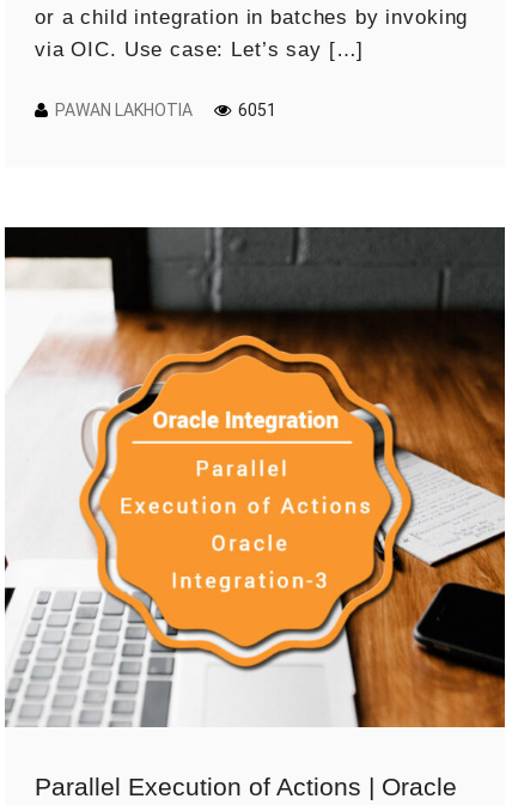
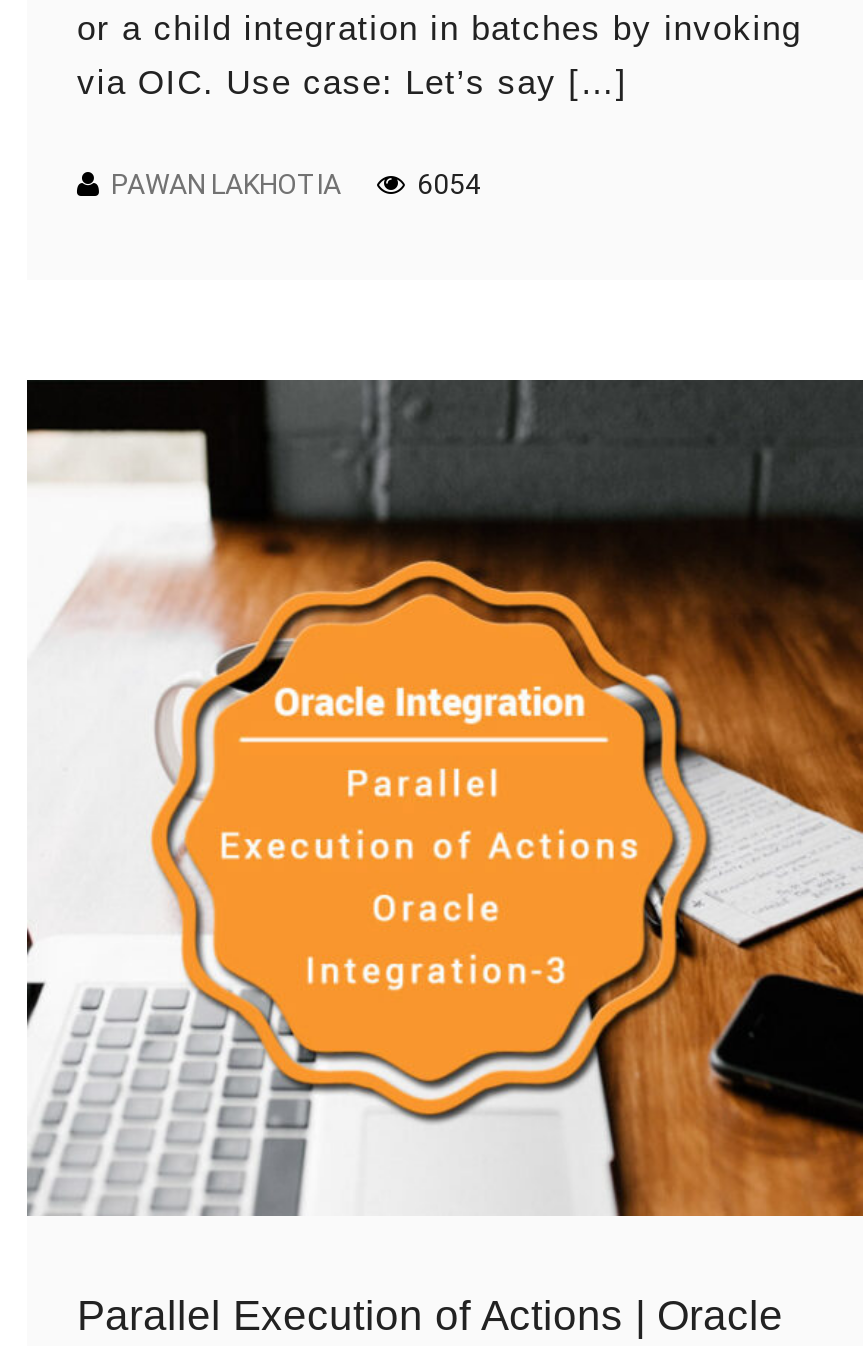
- 6051
+ 6054
